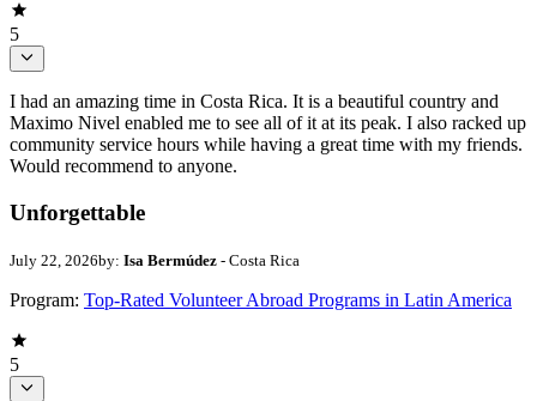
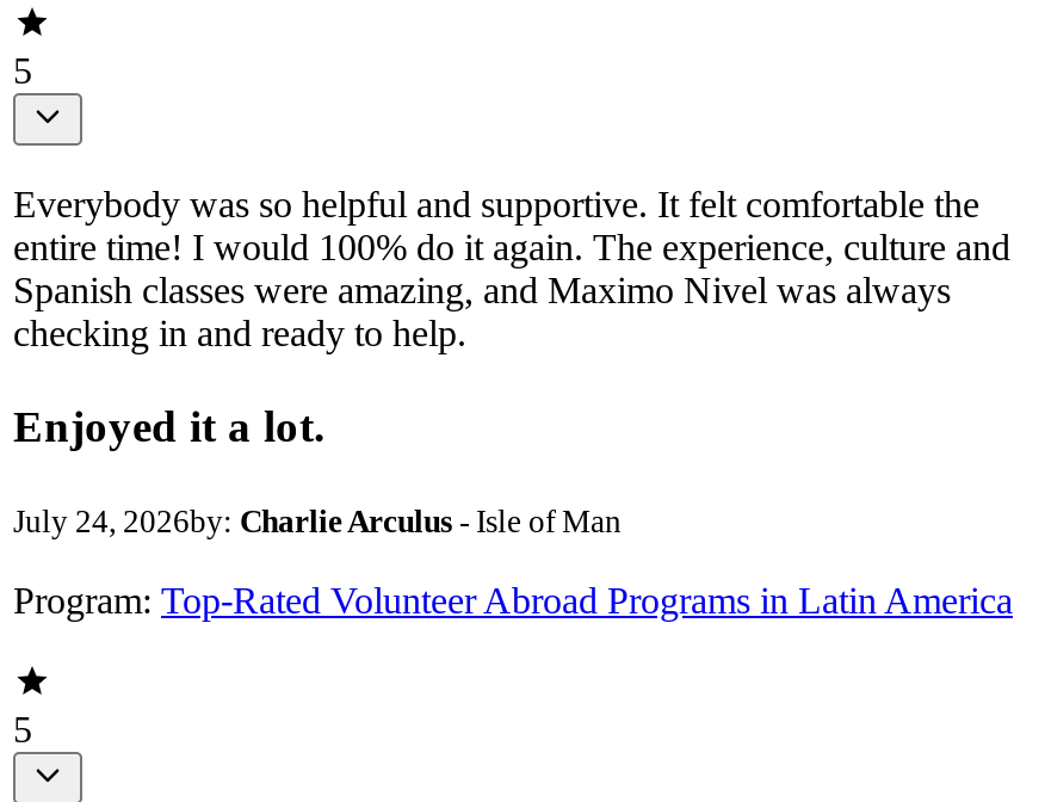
- I had an amazing time in Costa Rica. It is a beautiful country and
- Maximo Nivel enabled me to see all of it at its peak. I also racked up
- community service hours while having a great time with my friends.
- Would recommend to anyone.
+ Everybody was so helpful and supportive. It felt comfortable the
+ entire time! I would 100% do it again. The experience, culture and
+ Spanish classes were amazing, and Maximo Nivel was always
+ checking in and ready to help.

- Unforgettable
+ Enjoyed it a lot.

- July 22, 2026by: Isa Bermúdez - Costa Rica
+ July 24, 2026by: Charlie Arculus - Isle of Man
